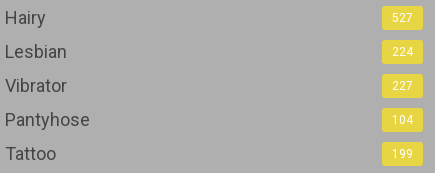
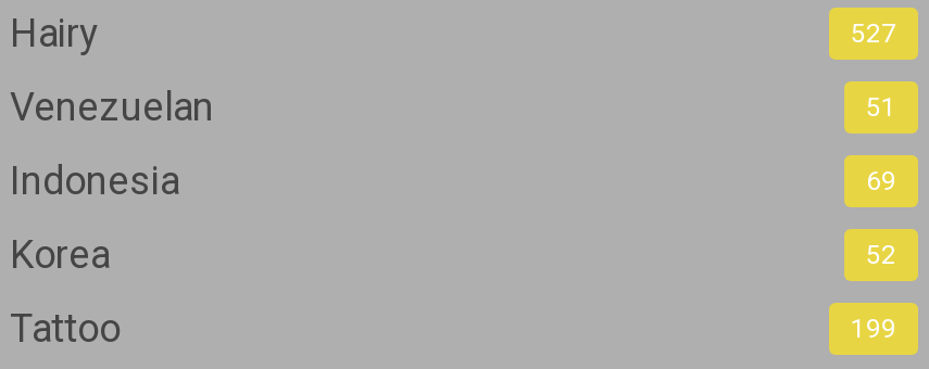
- Lesbian
- 224
+ Venezuelan
+ 51

- Vibrator
- 227
+ Indonesia
+ 69

- Pantyhose
- 104
+ Korea
+ 52
